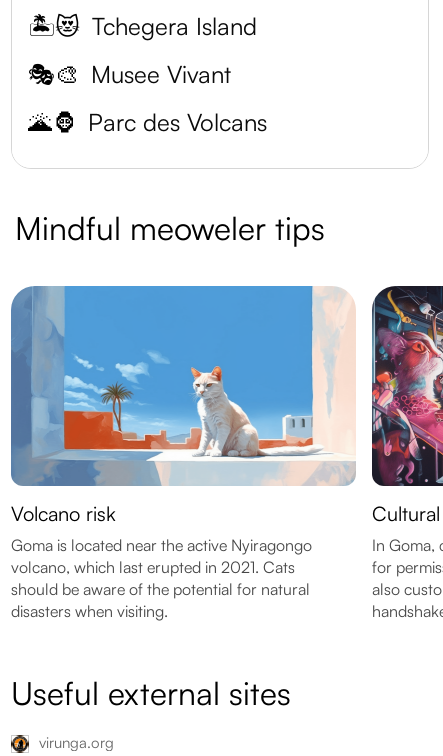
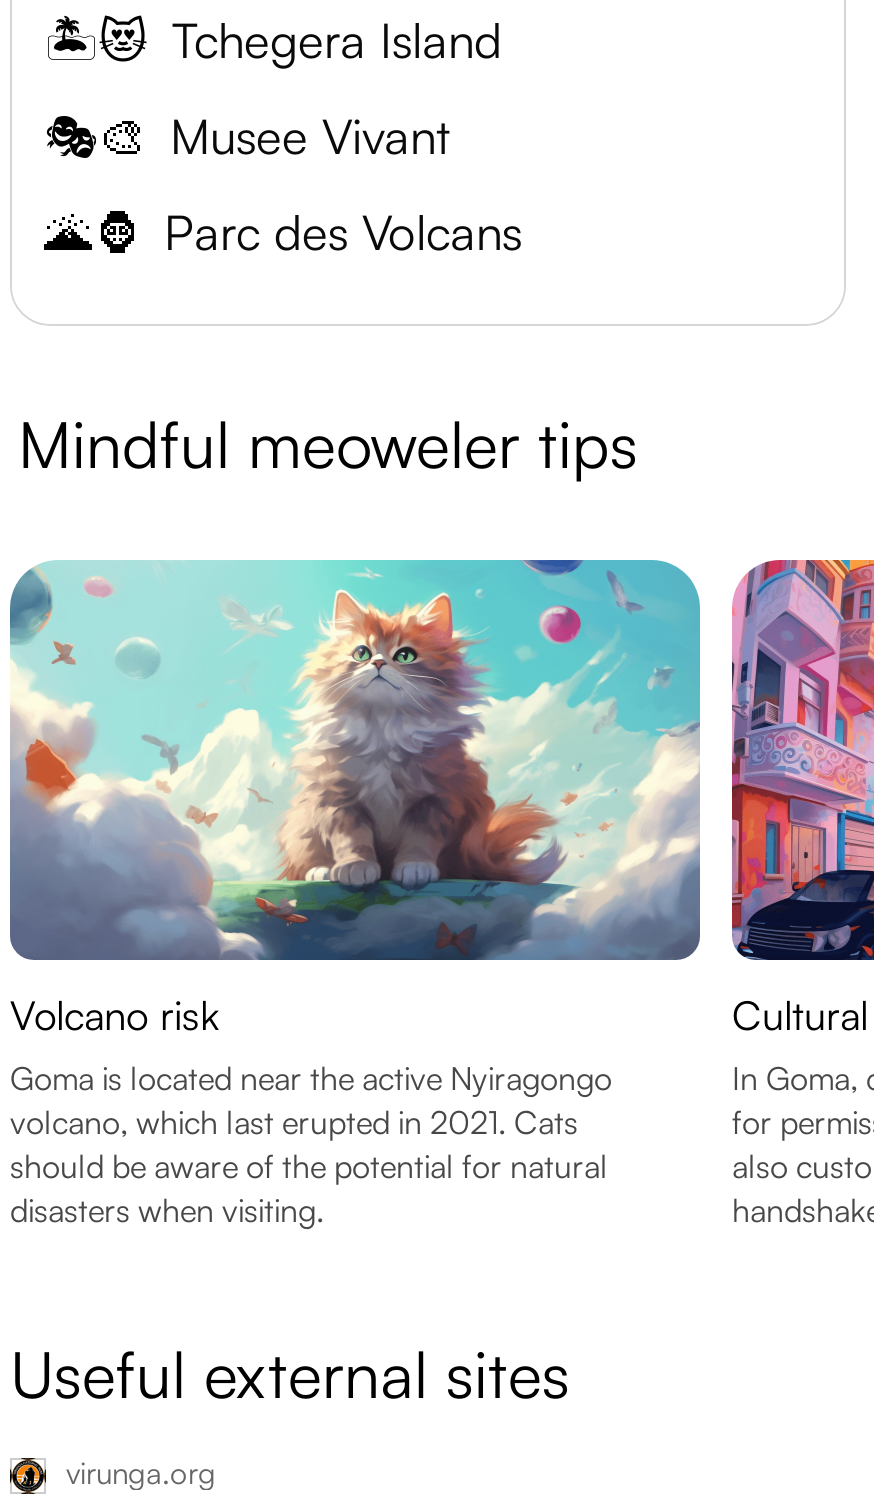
- [image]
+ [image]

- [image]
+ [image]
